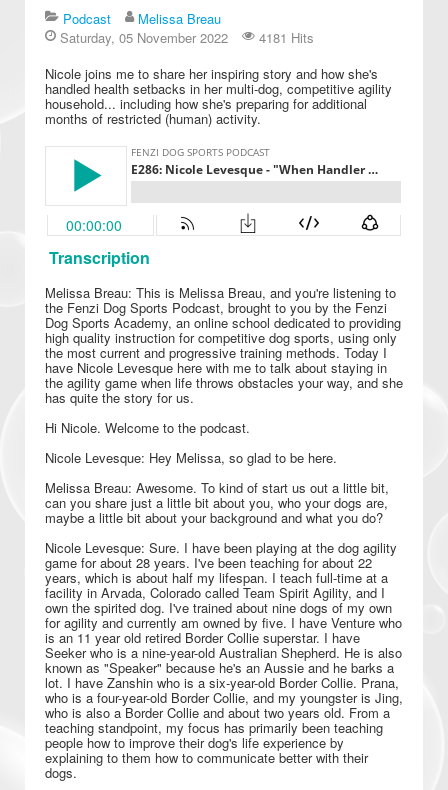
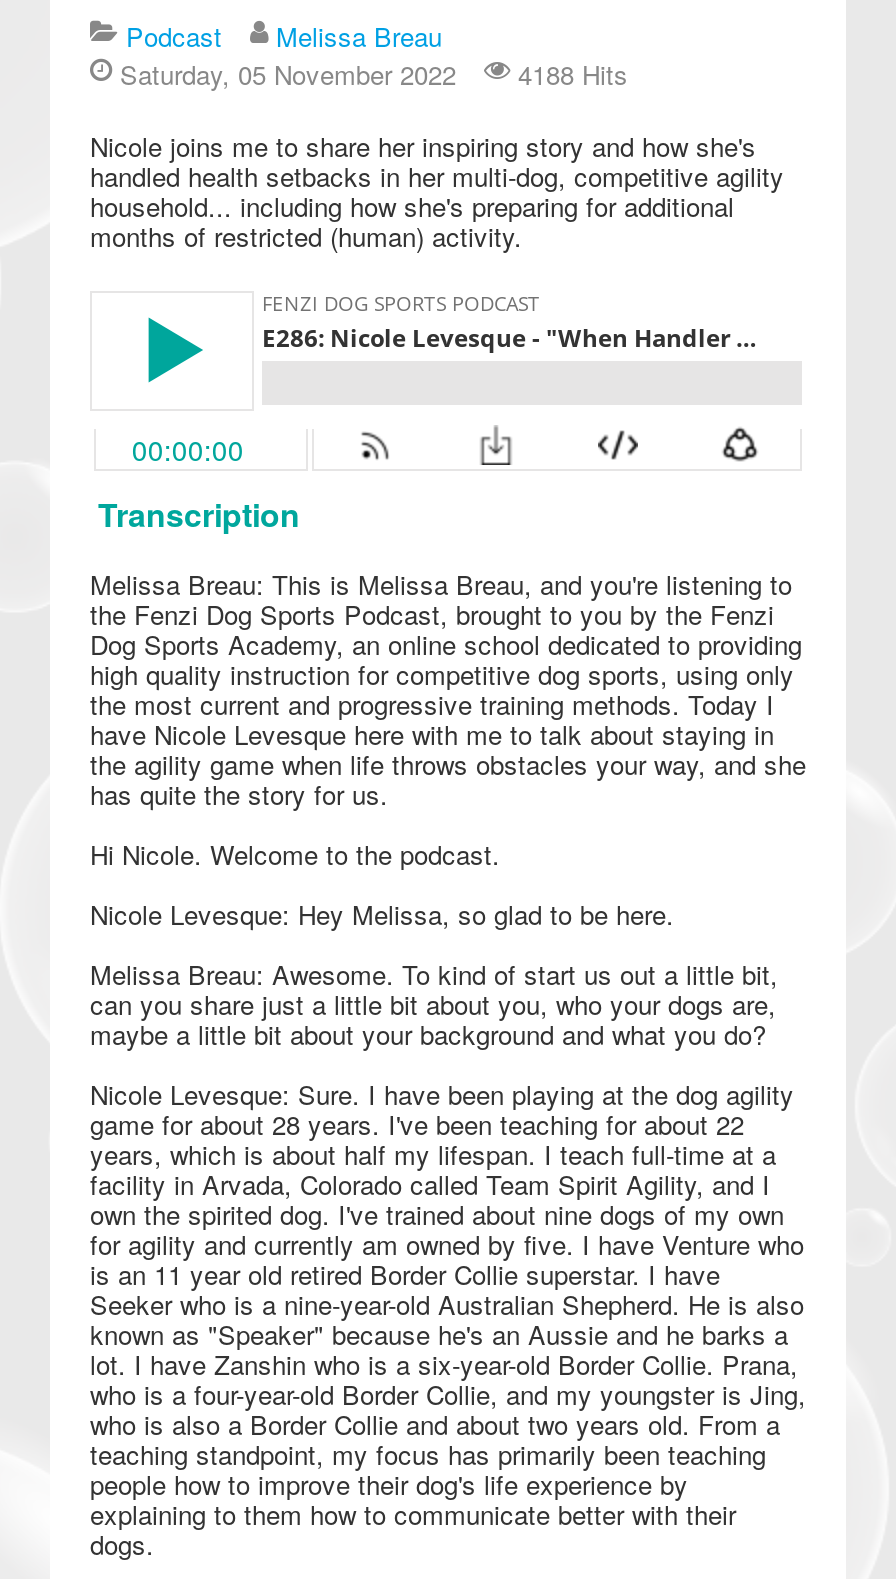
- Saturday, 05 November 2022 4181 Hits
+ Saturday, 05 November 2022 4188 Hits
